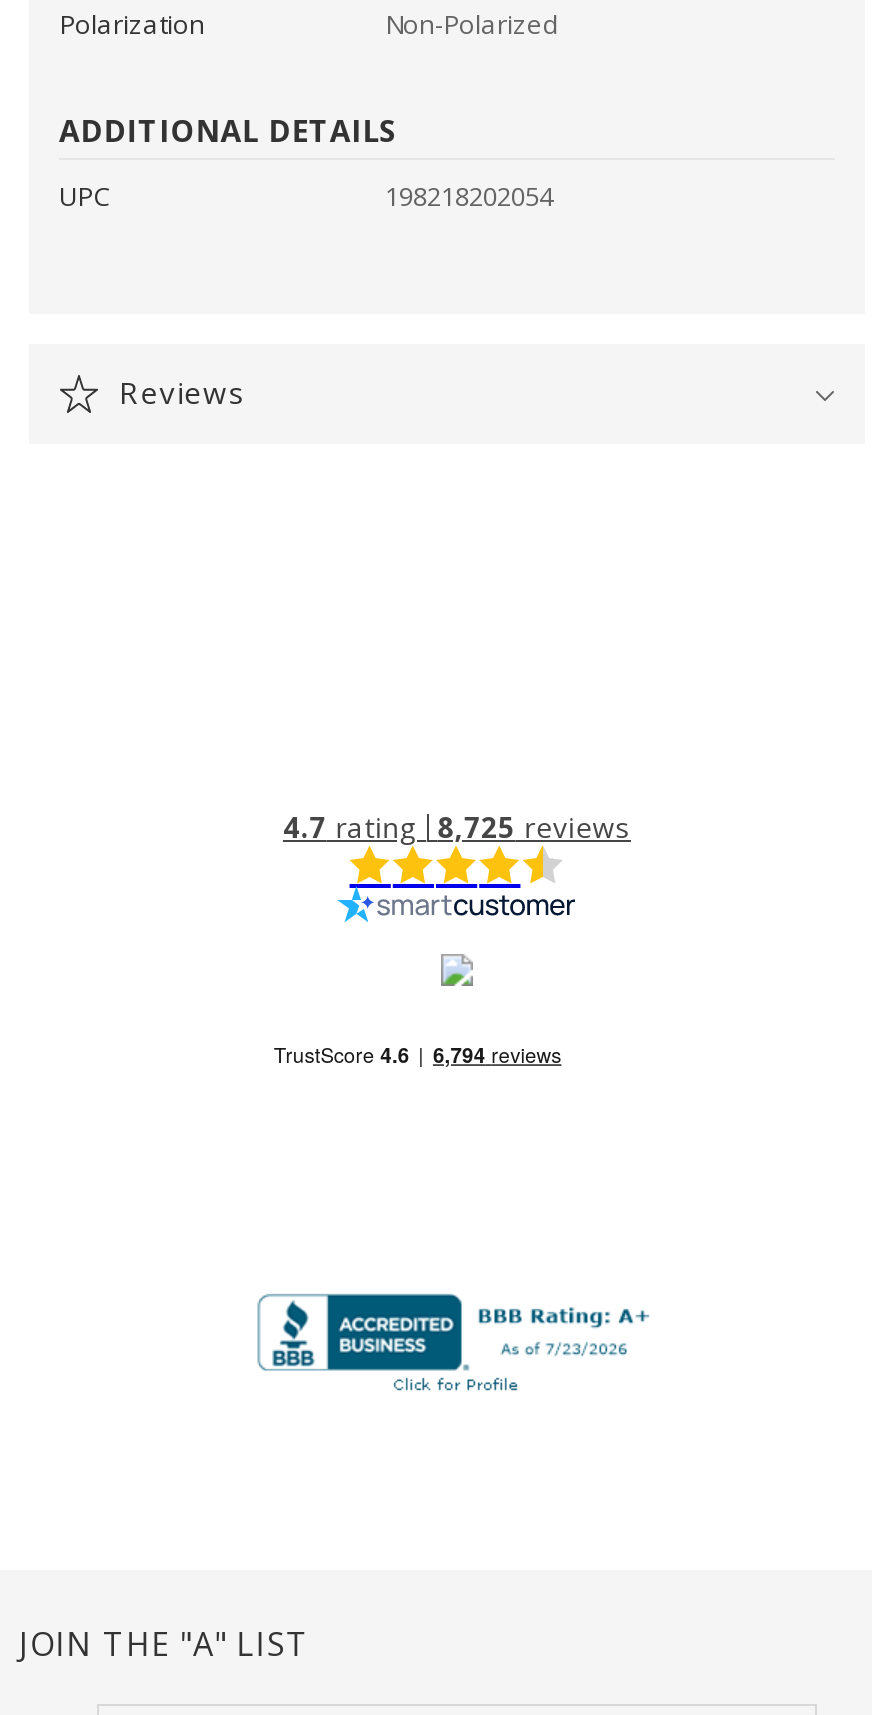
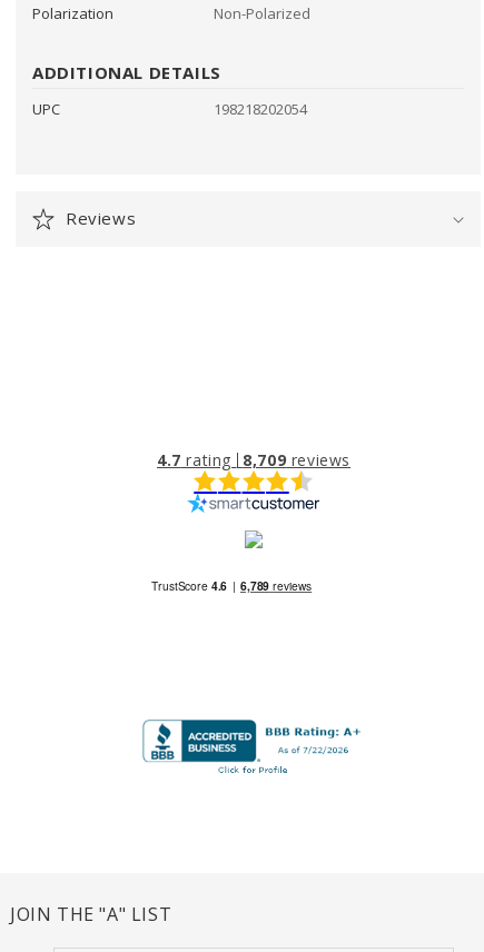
- 4.7 rating 8,725 reviews
+ 4.7 rating 8,709 reviews
